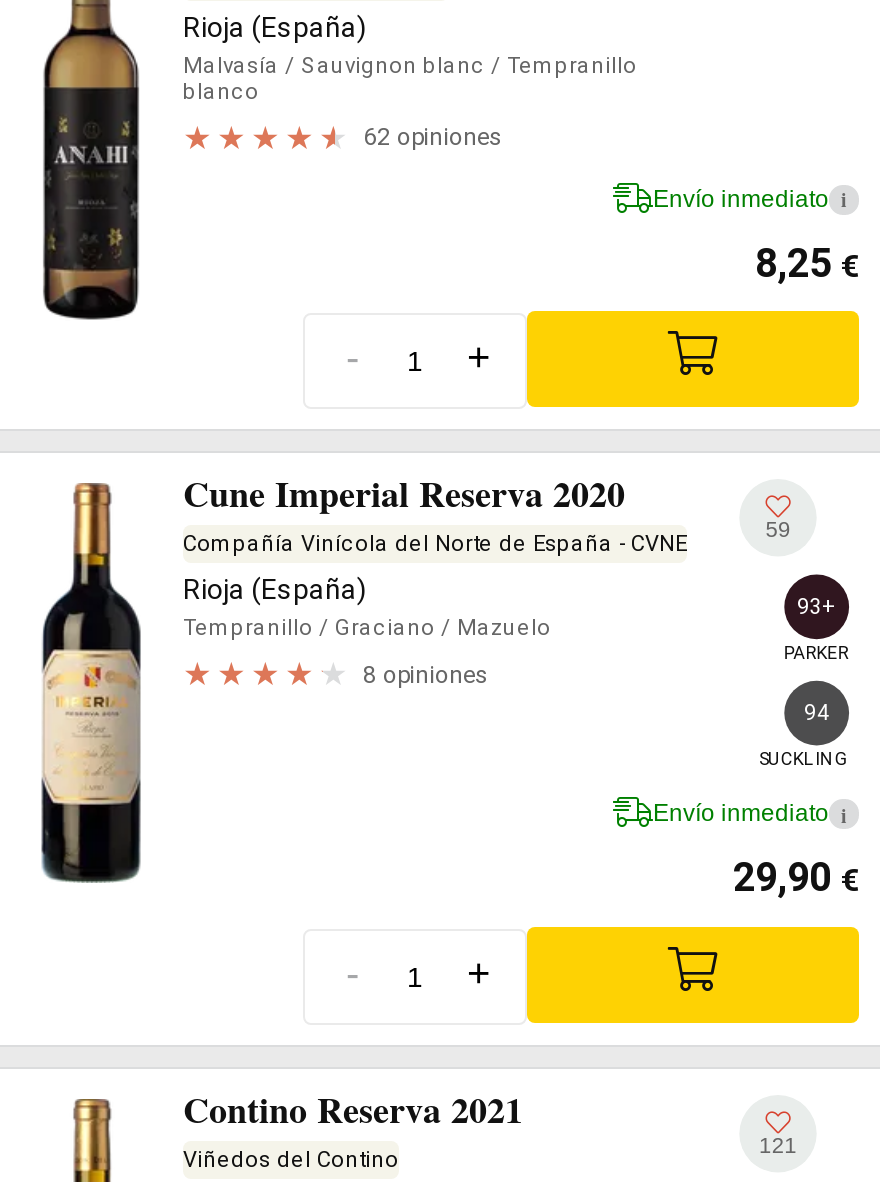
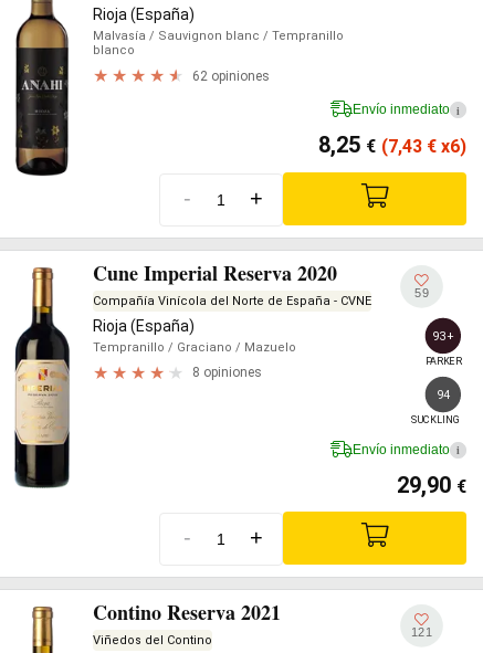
- 8,25 €
+ 8,25 € (7,43 €x6)
